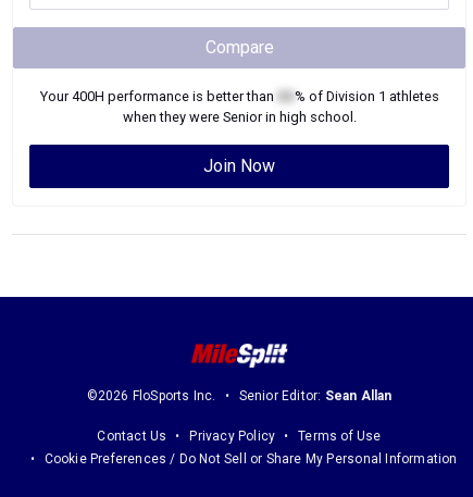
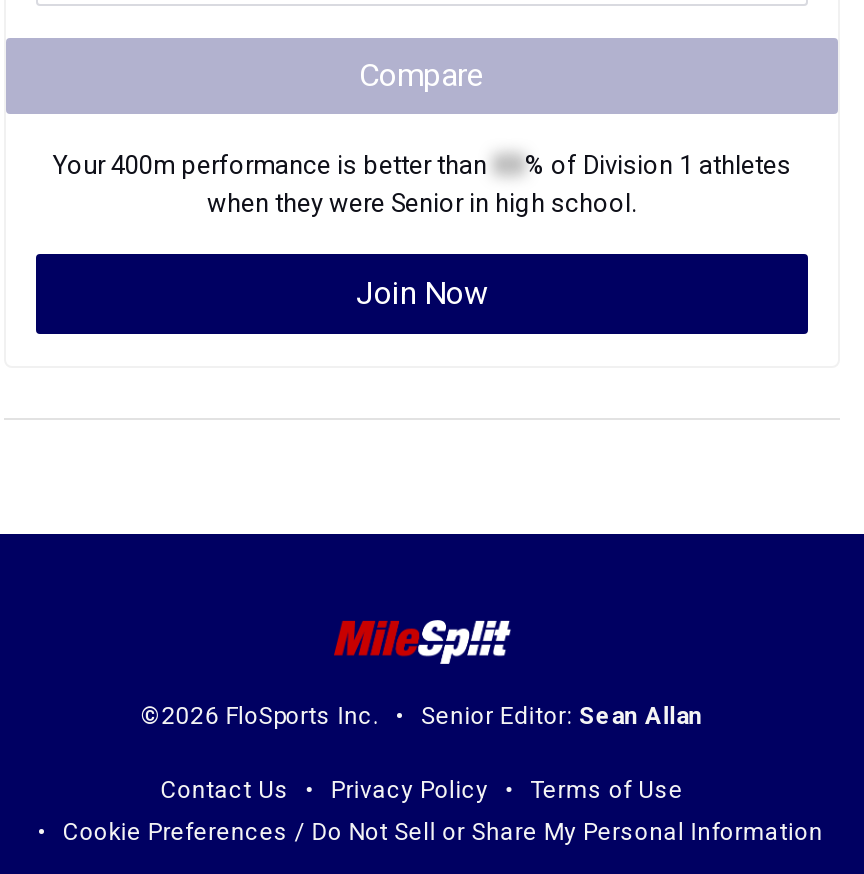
- Your400H performance is better than XX% of Division 1 athletes
+ Your400m performance is better than XX% of Division 1 athletes
